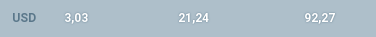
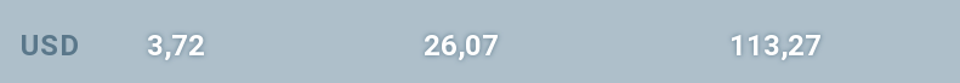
- USD 3,03
+ USD 3,72

- 21,24
+ 26,07

- 92,27
+ 113,27
